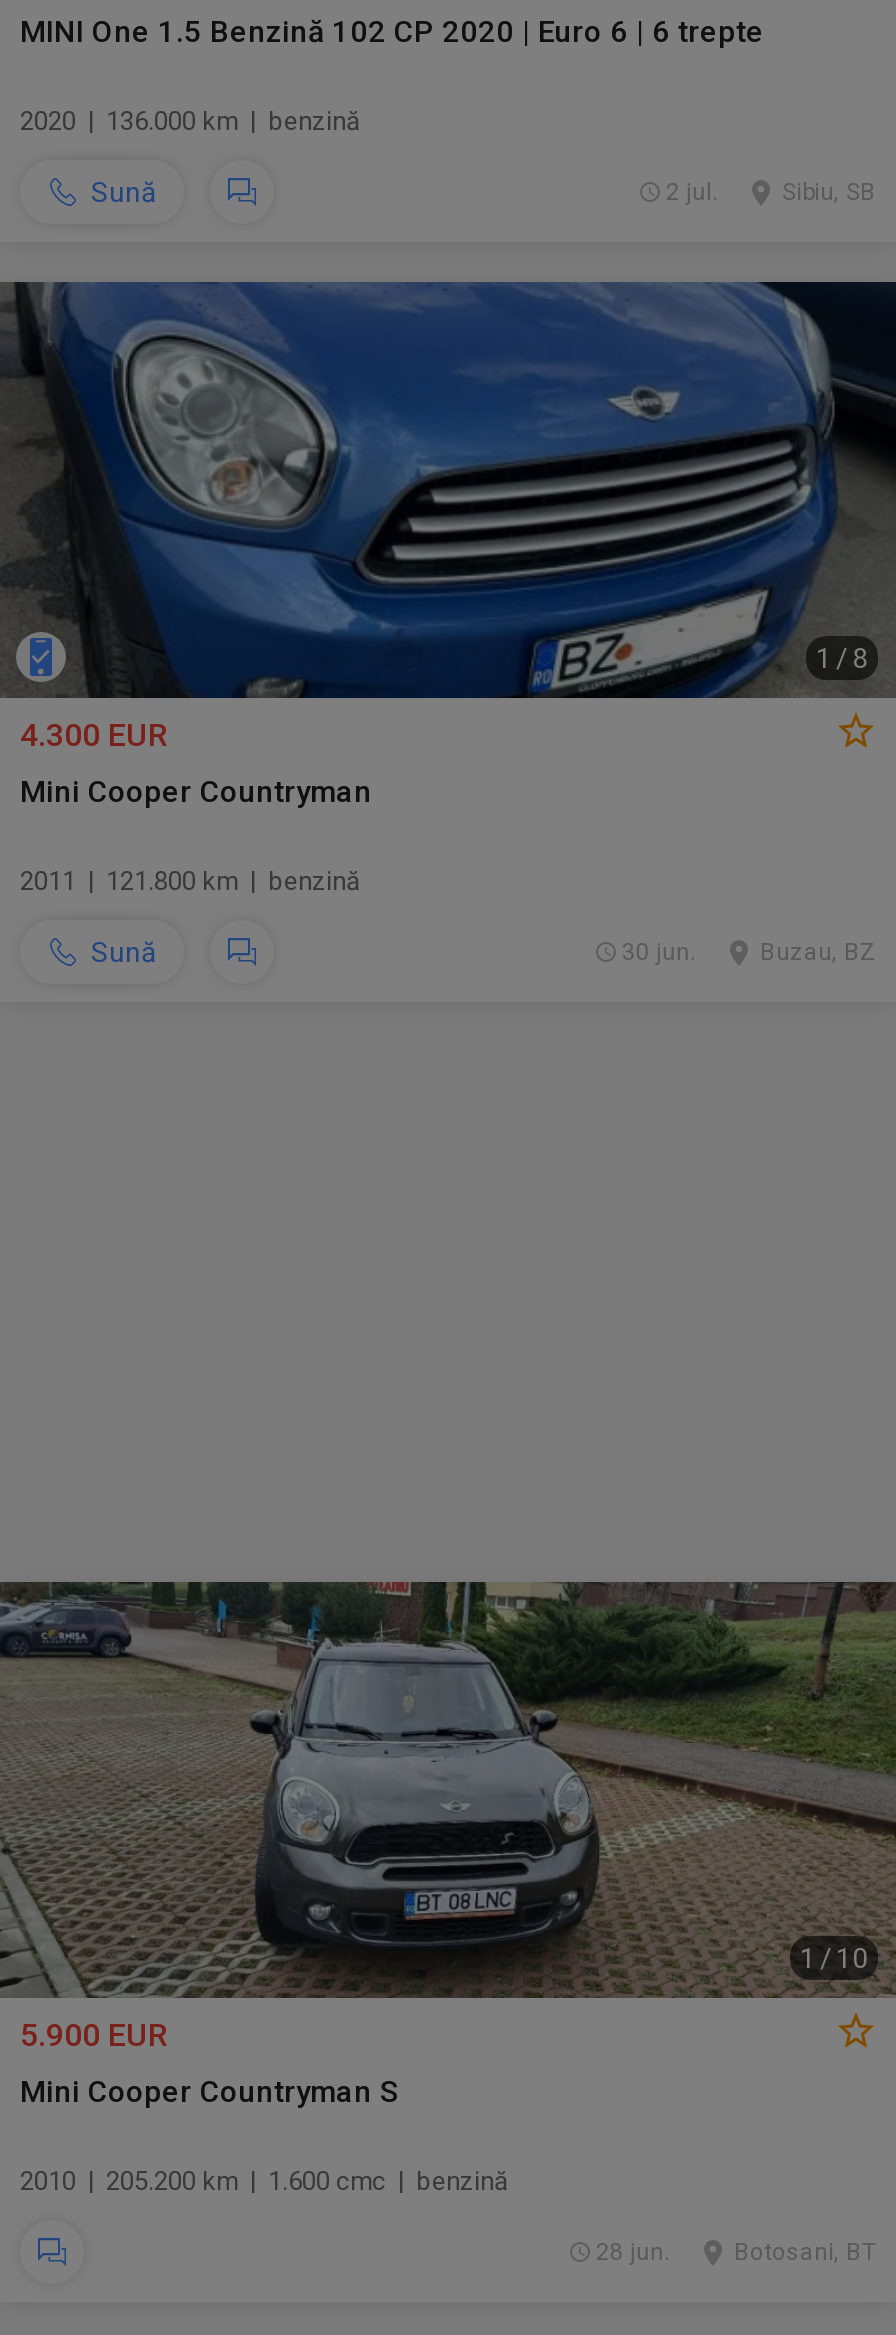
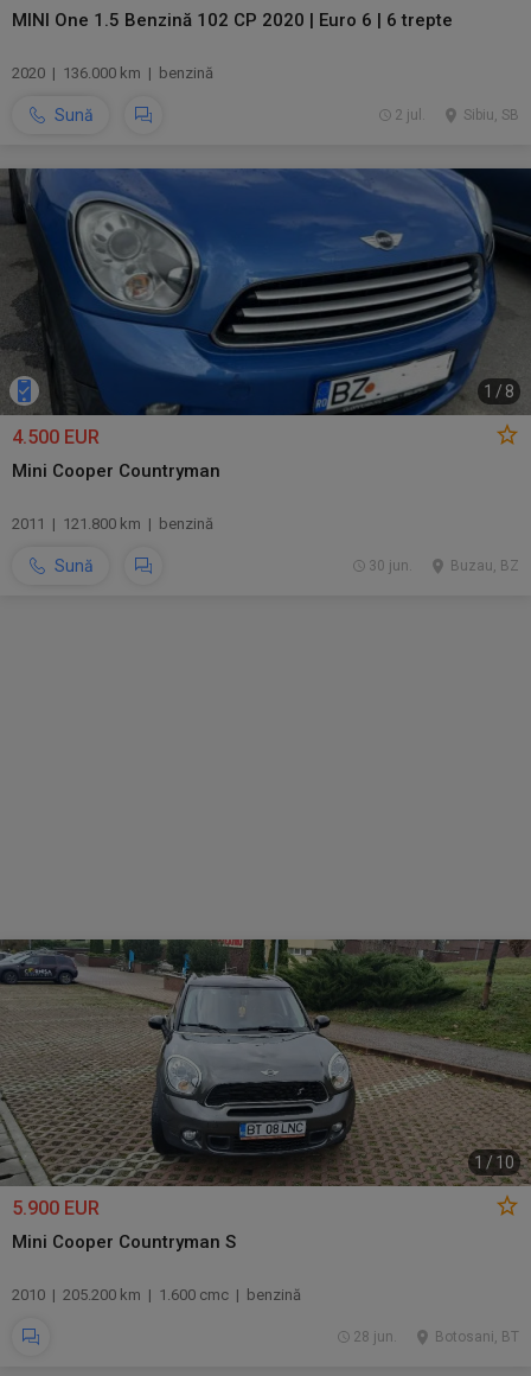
- 4.300 EUR
+ 4.500 EUR
